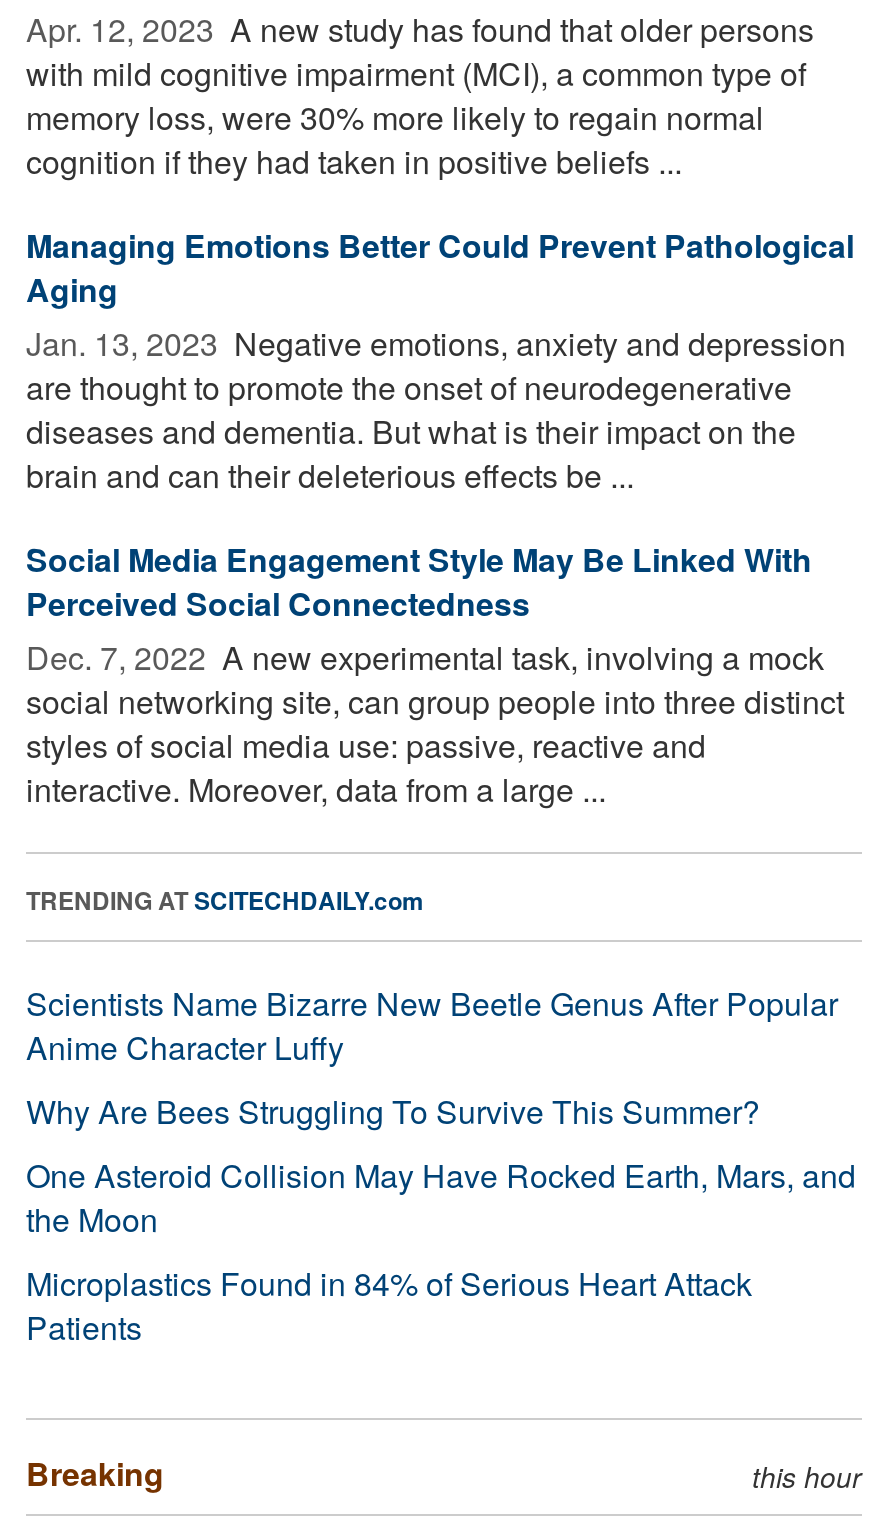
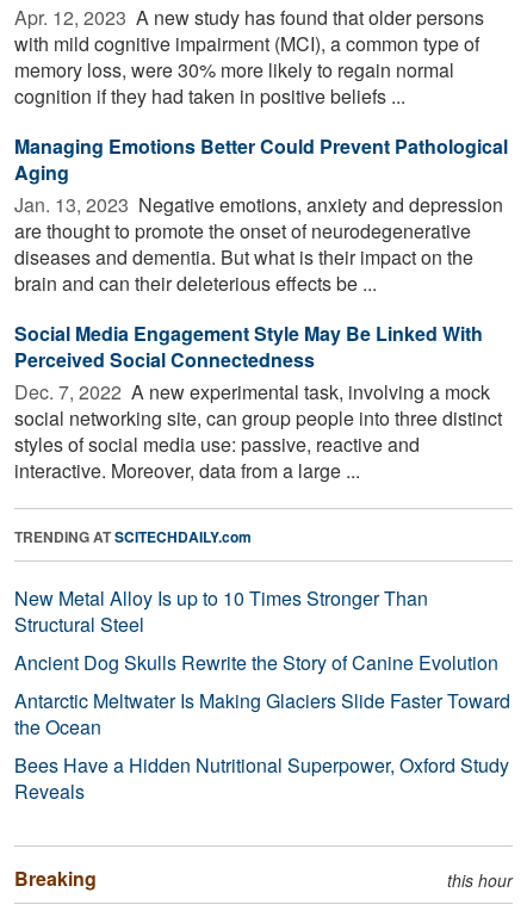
- Scientists Name Bizarre New Beetle Genus After Popular
- Anime Character Luffy
- Why Are Bees Struggling To Survive This Summer?
- One Asteroid Collision May Have Rocked Earth, Mars, and
- the Moon
- Microplastics Found in 84% of Serious Heart Attack
- Patients
+ New Metal Alloy Is up to 10 Times Stronger Than
+ Structural Steel
+ Ancient Dog Skulls Rewrite the Story of Canine Evolution
+ Antarctic Meltwater Is Making Glaciers Slide Faster Toward
+ the Ocean
+ Bees Have a Hidden Nutritional Superpower, Oxford Study
+ Reveals
